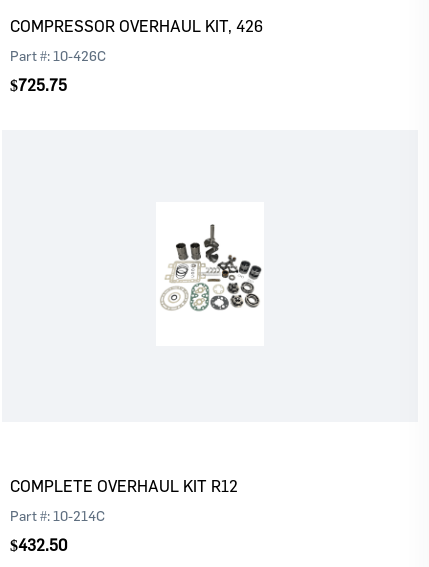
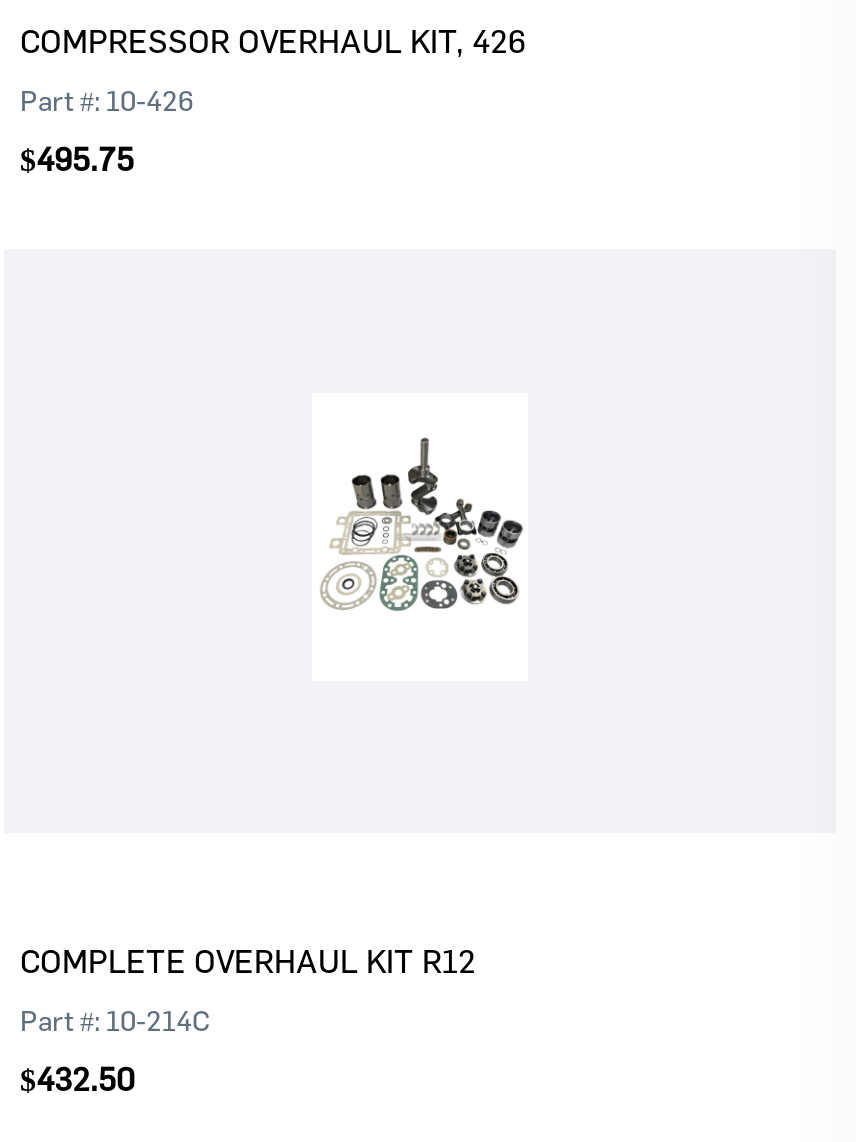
- Part #: 10-426C
+ Part #: 10-426

- $725.75
+ $495.75
